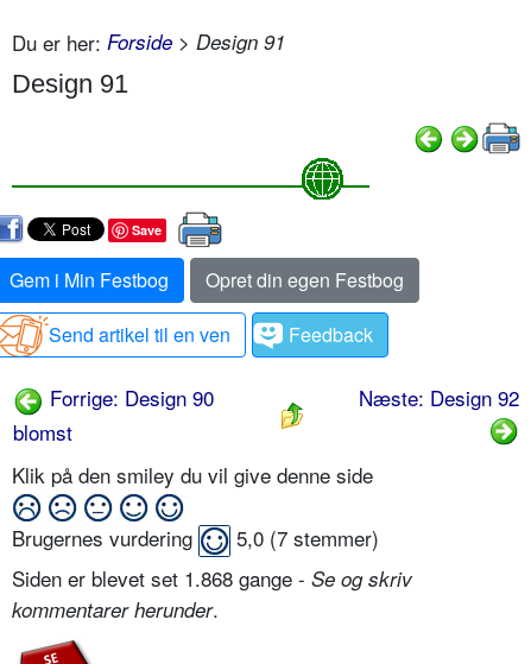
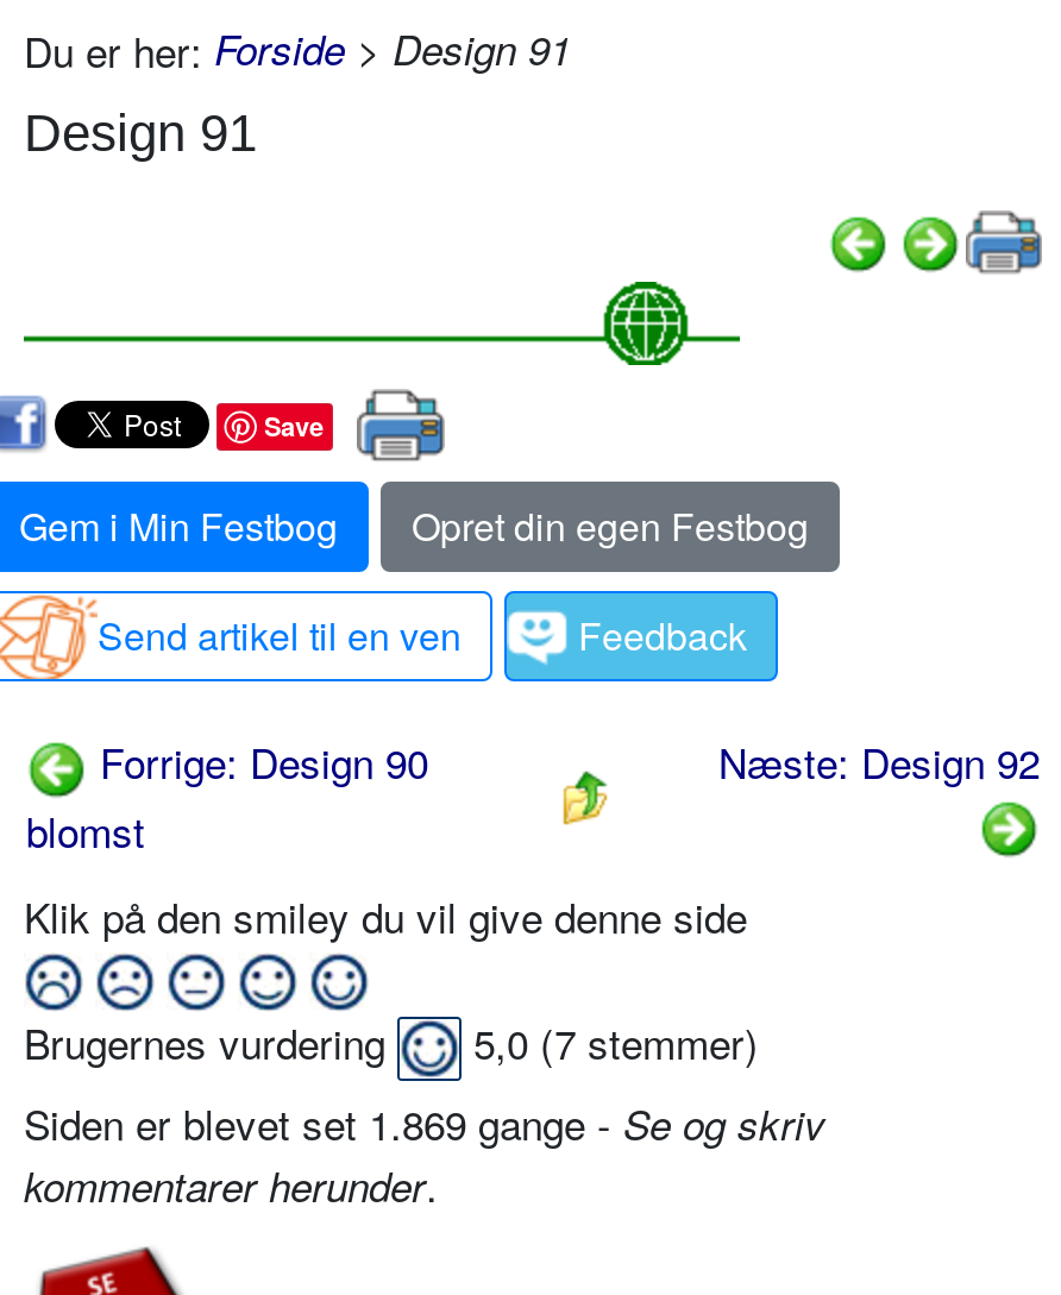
- Siden er blevet set 1.868 gange - Se og skriv
+ Siden er blevet set 1.869 gange - Se og skriv
